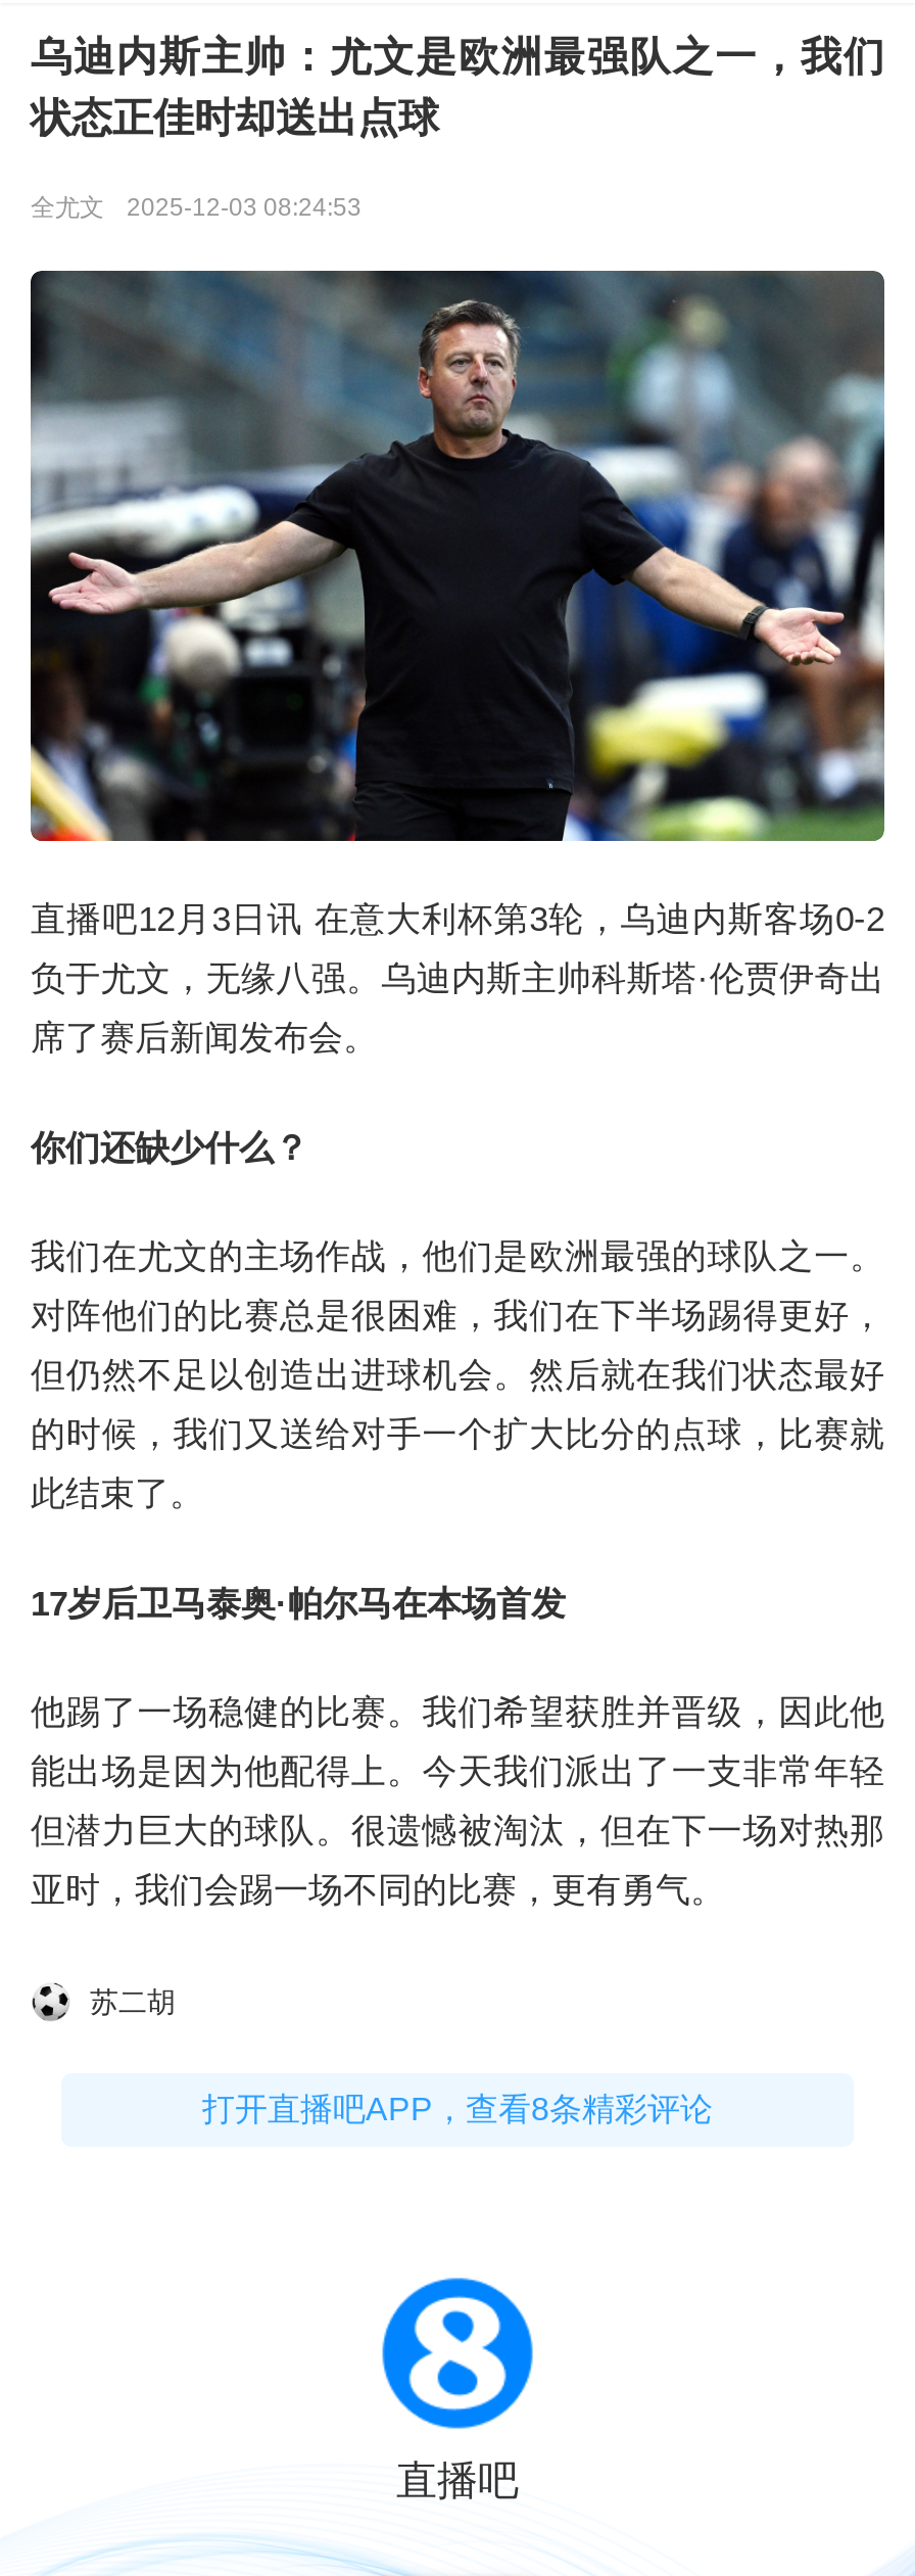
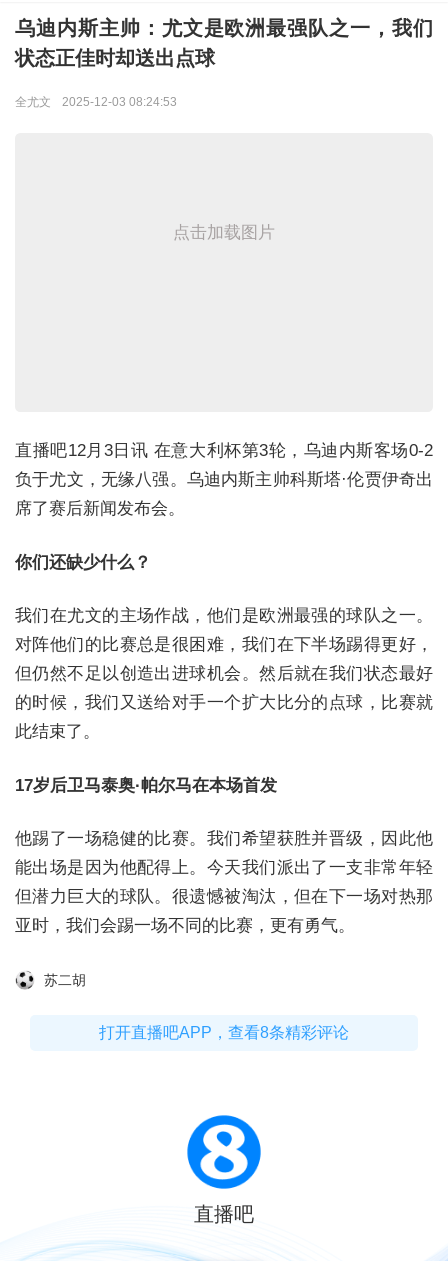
+ 点击加载图片

- [image]
